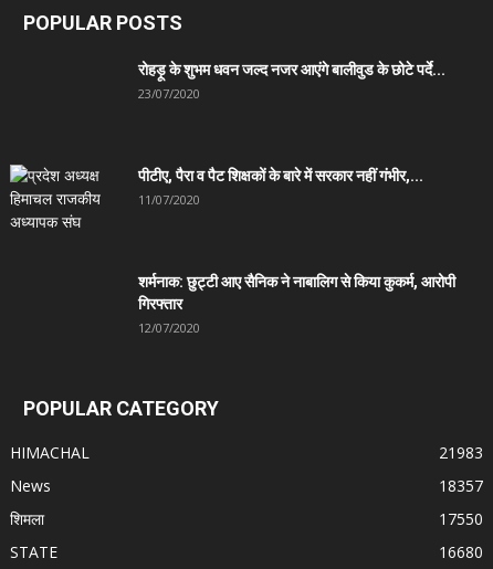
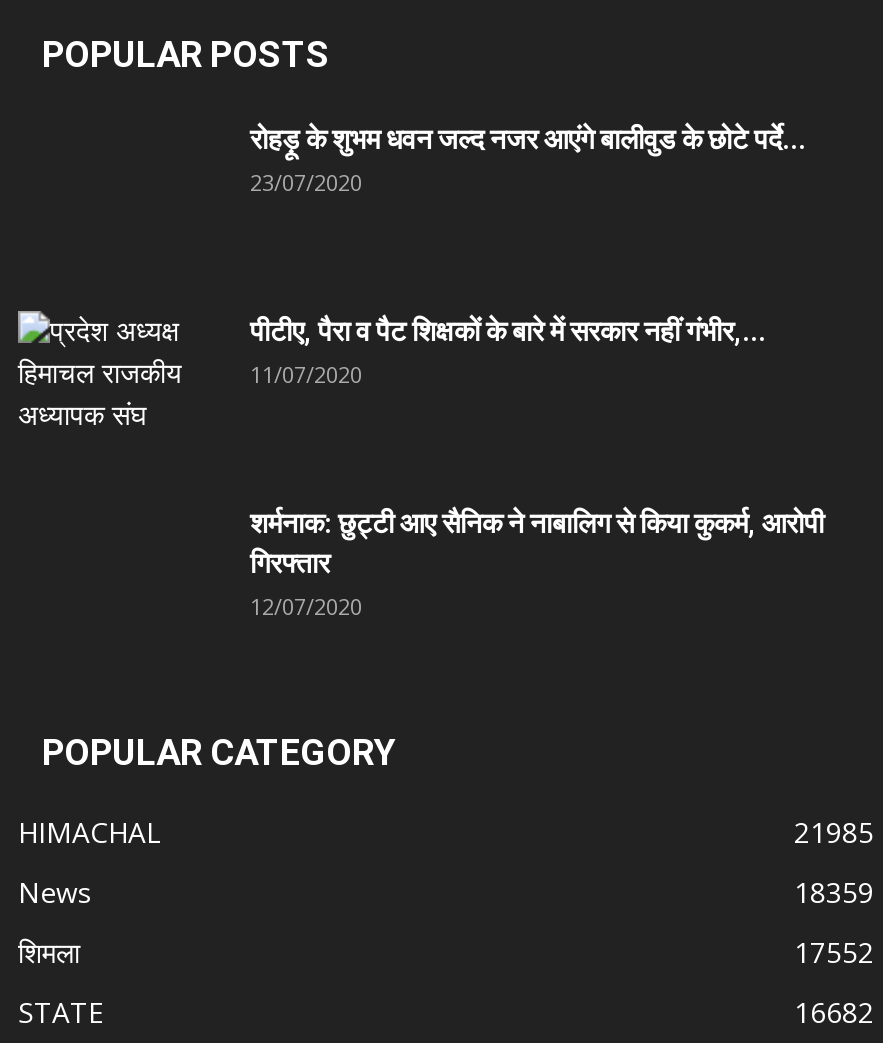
- 21983
+ 21985

- 18357
+ 18359

- 17550
+ 17552

- 16680
+ 16682
